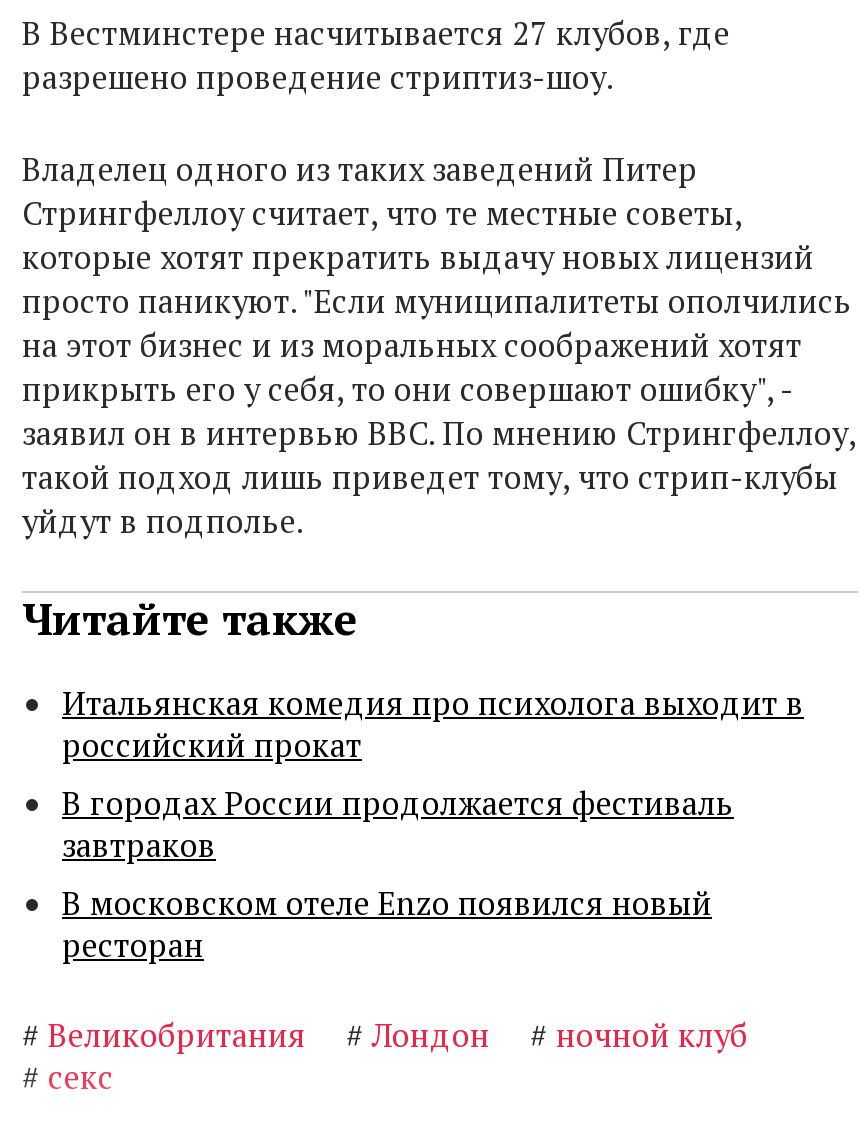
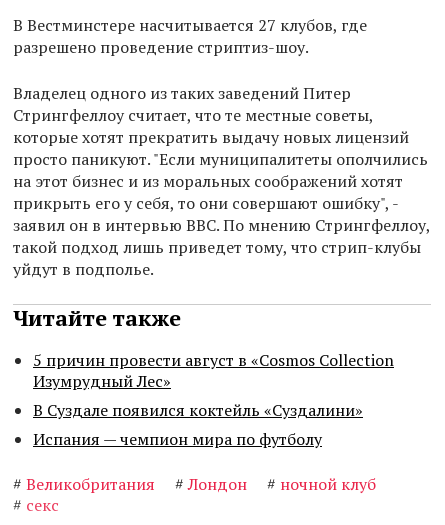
- Итальянская комедия про психолога выходит в
- российский прокат
- В городах России продолжается фестиваль
- завтраков
- В московском отеле Enzo появился новый
- ресторан
+ 5 причин провести август в «Cosmos Collection
+ Изумрудный Лес»
+ В Суздале появился коктейль «Суздалини»
+ Испания — чемпион мира по футболу
